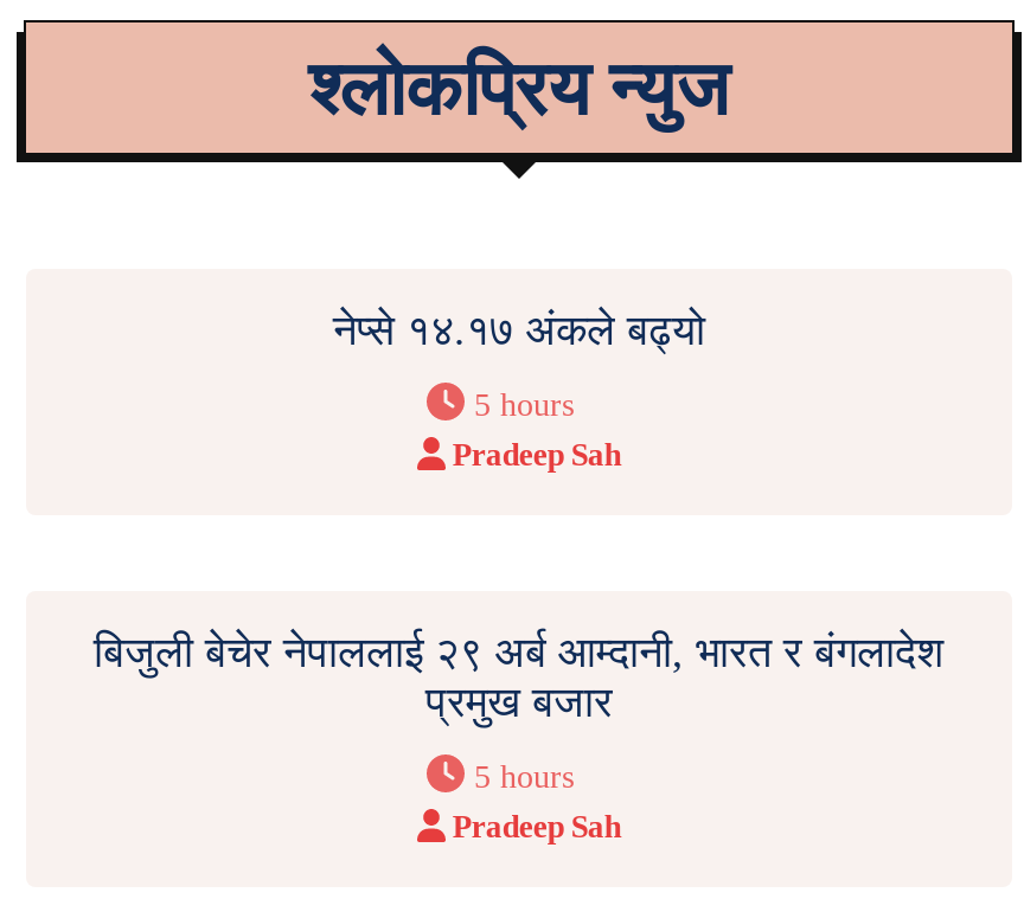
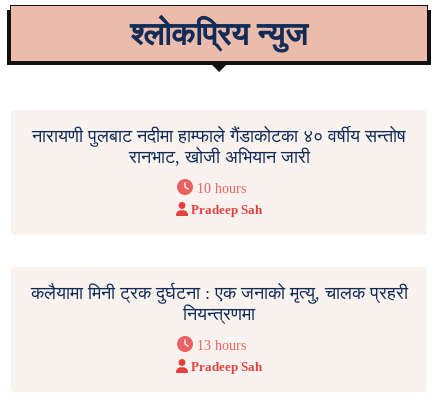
- नेप्से १४.१७ अंकले बढ्यो
+ नारायणी पुलबाट नदीमा हाम्फाले गैंडाकोटका ४० वर्षीय सन्तोष
+ रानभाट, खोजी अभियान जारी

- 5 hours
+ 10 hours

- बिजुली बेचेर नेपाललाई २९ अर्ब आम्दानी, भारत र बंगलादेश
- प्रमुख बजार
+ कलैयामा मिनी ट्रक दुर्घटना : एक जनाको मृत्यु, चालक प्रहरी
+ नियन्त्रणमा

- 5 hours
+ 13 hours
